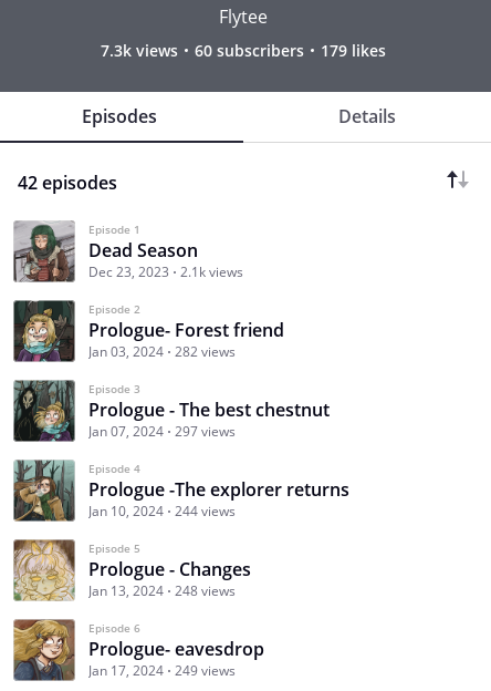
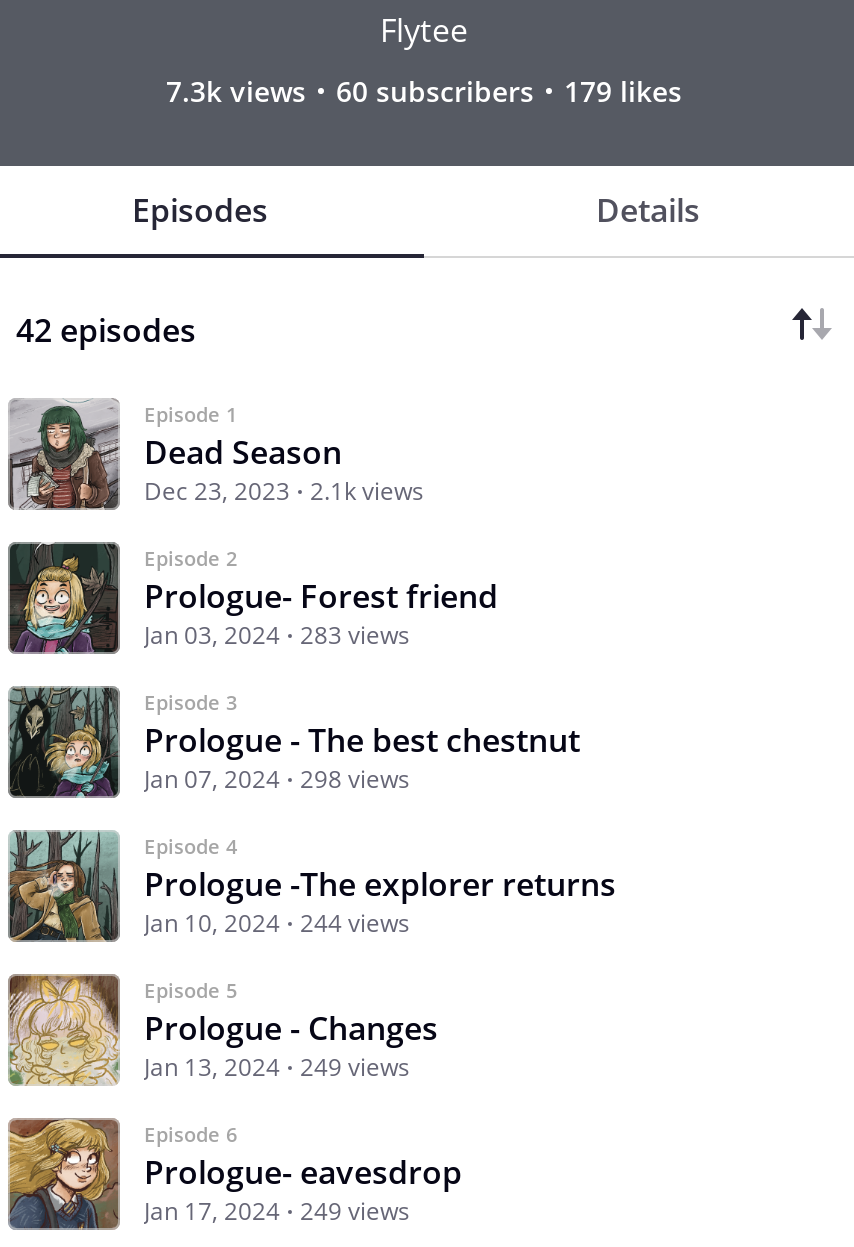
- Jan 03, 2024 282 views
+ Jan 03, 2024 283 views

- Jan 07, 2024 297 views
+ Jan 07, 2024 298 views

- Jan 13, 2024 248 views
+ Jan 13, 2024 249 views
